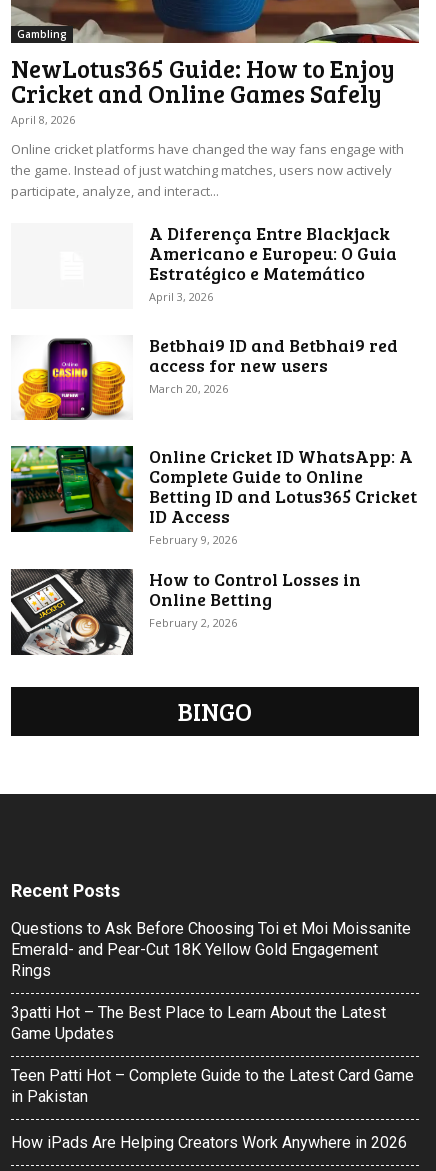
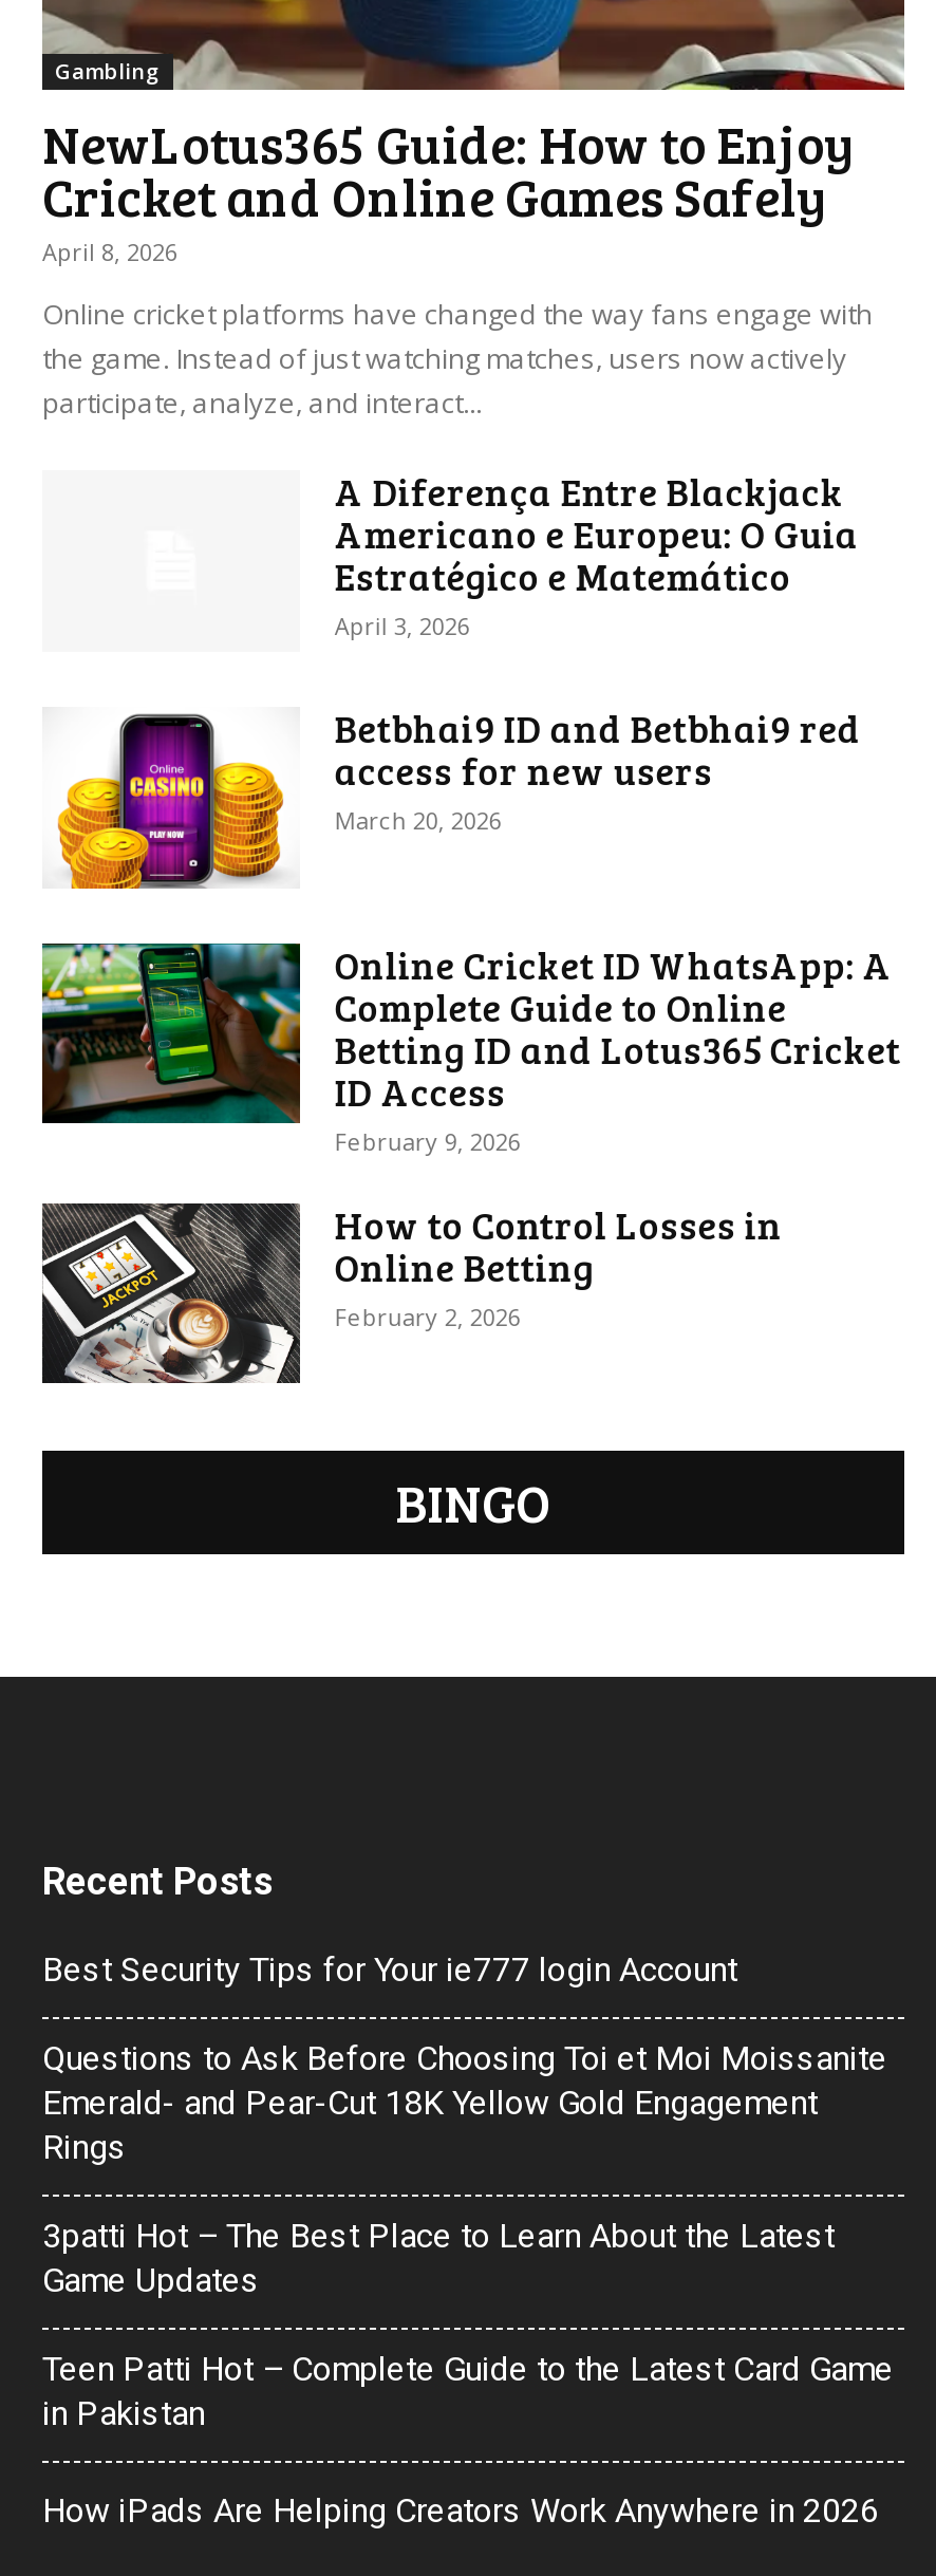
+ Best Security Tips for Your ie777 login Account
